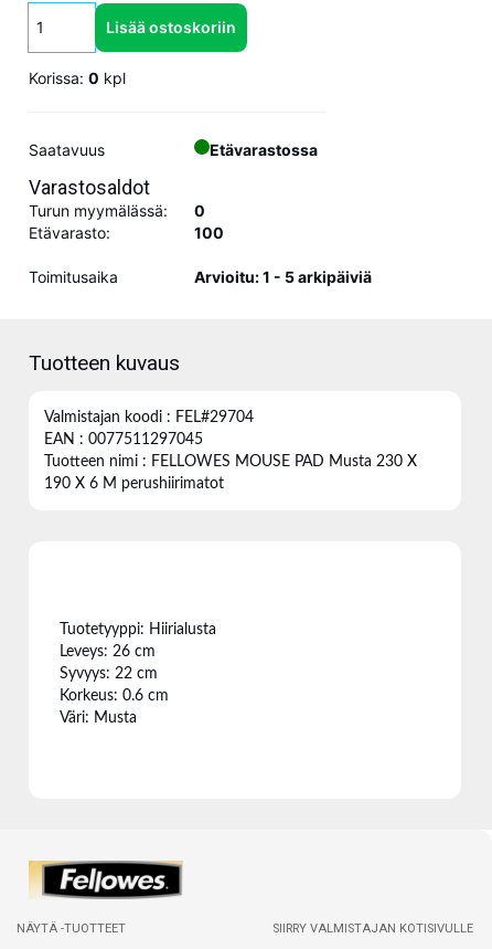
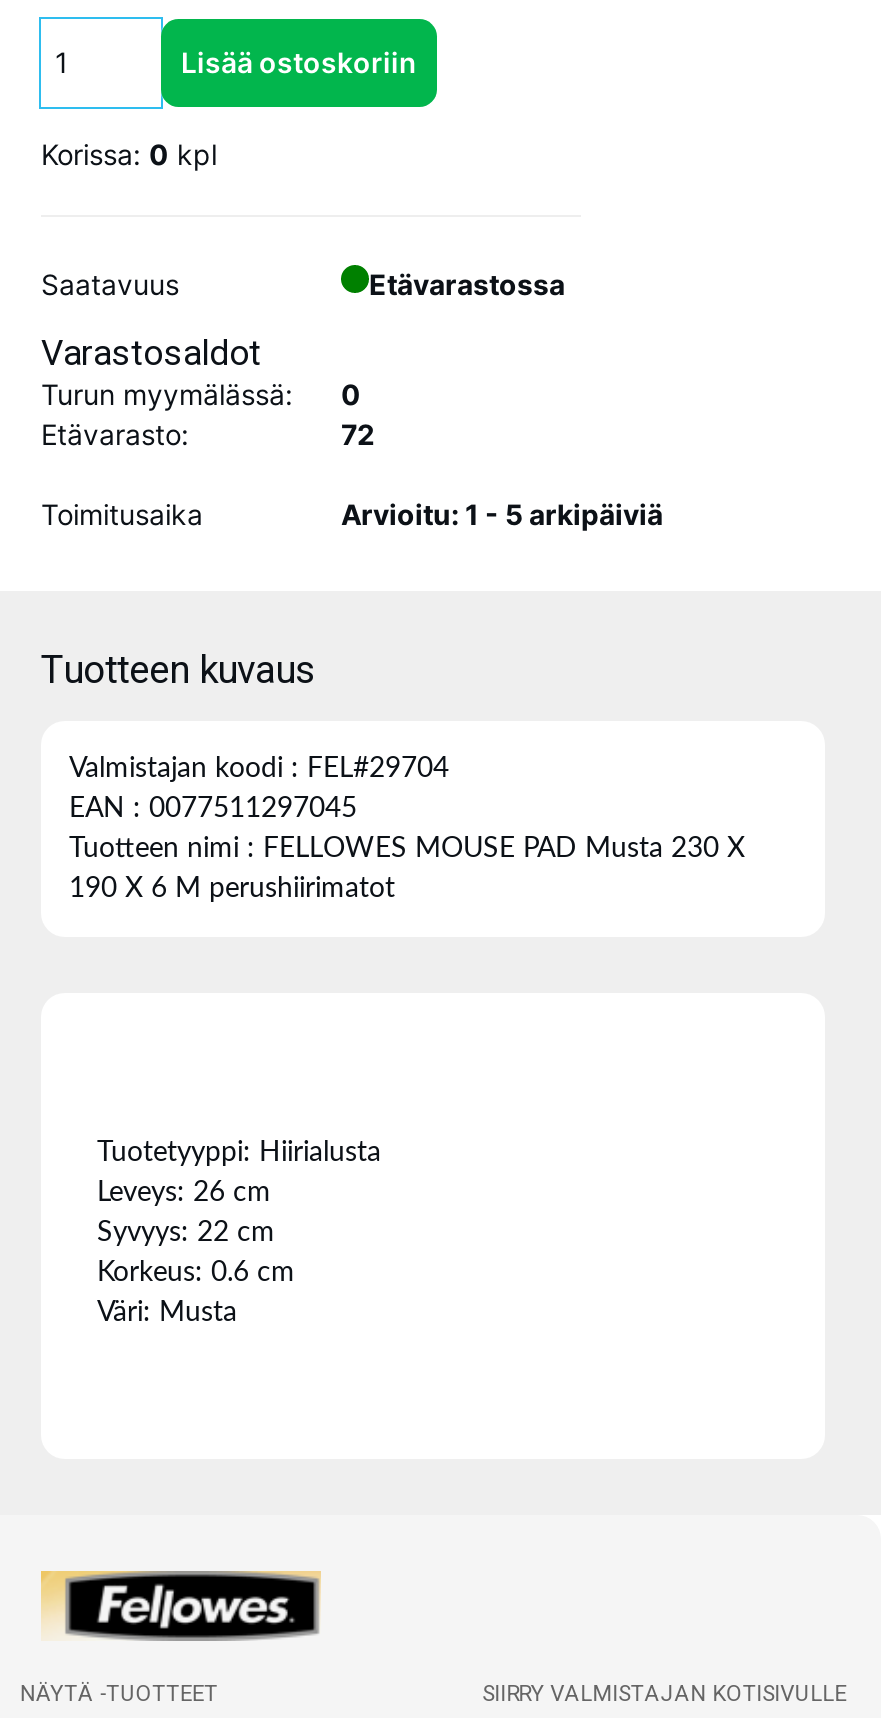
- 100
+ 72
